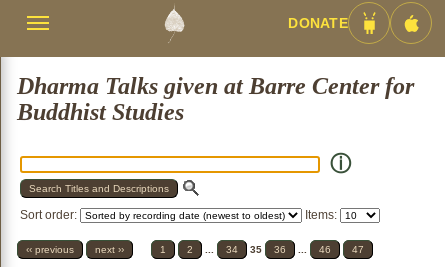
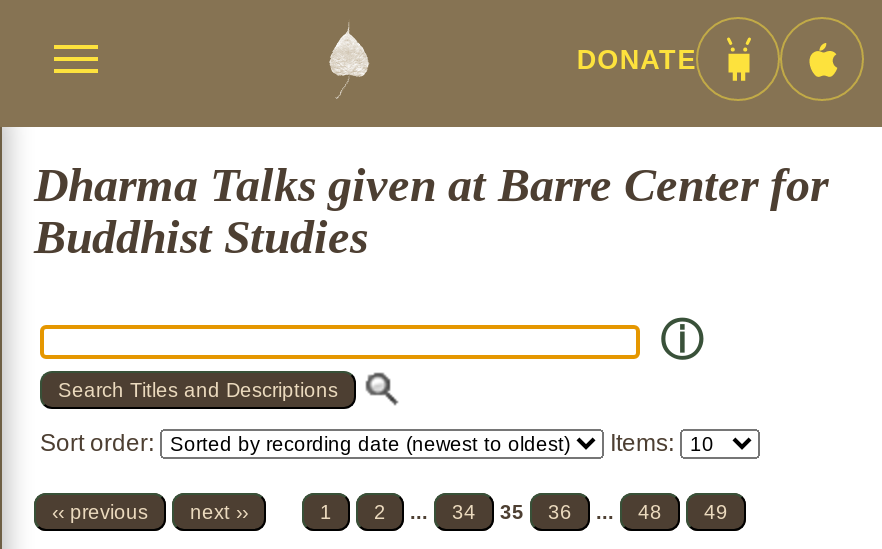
- 46
- 47
+ 48
+ 49
